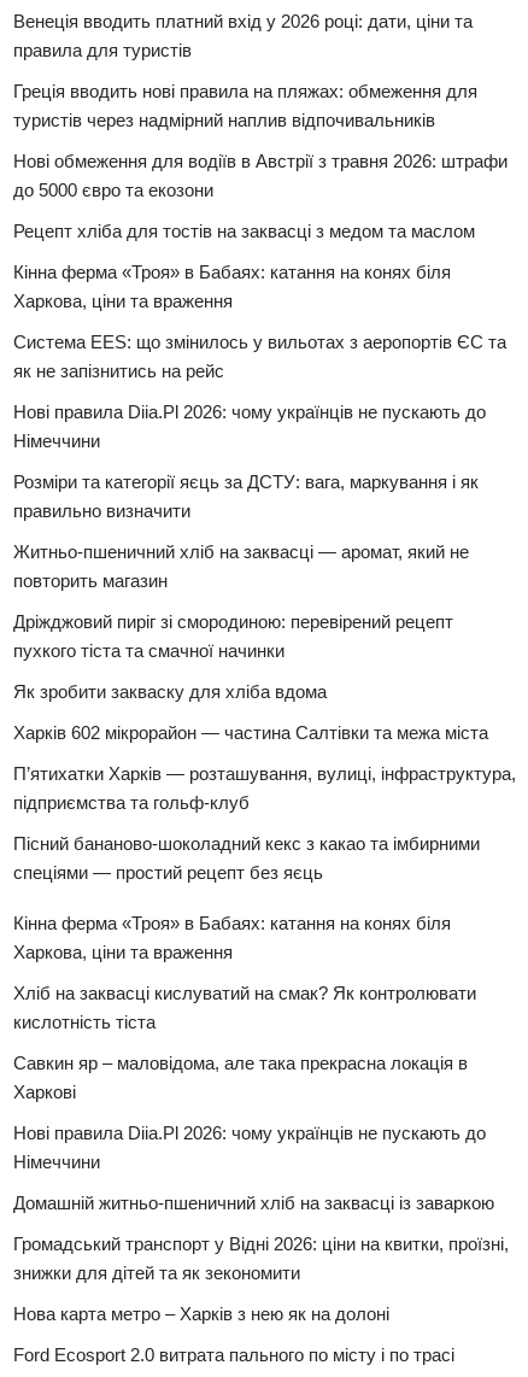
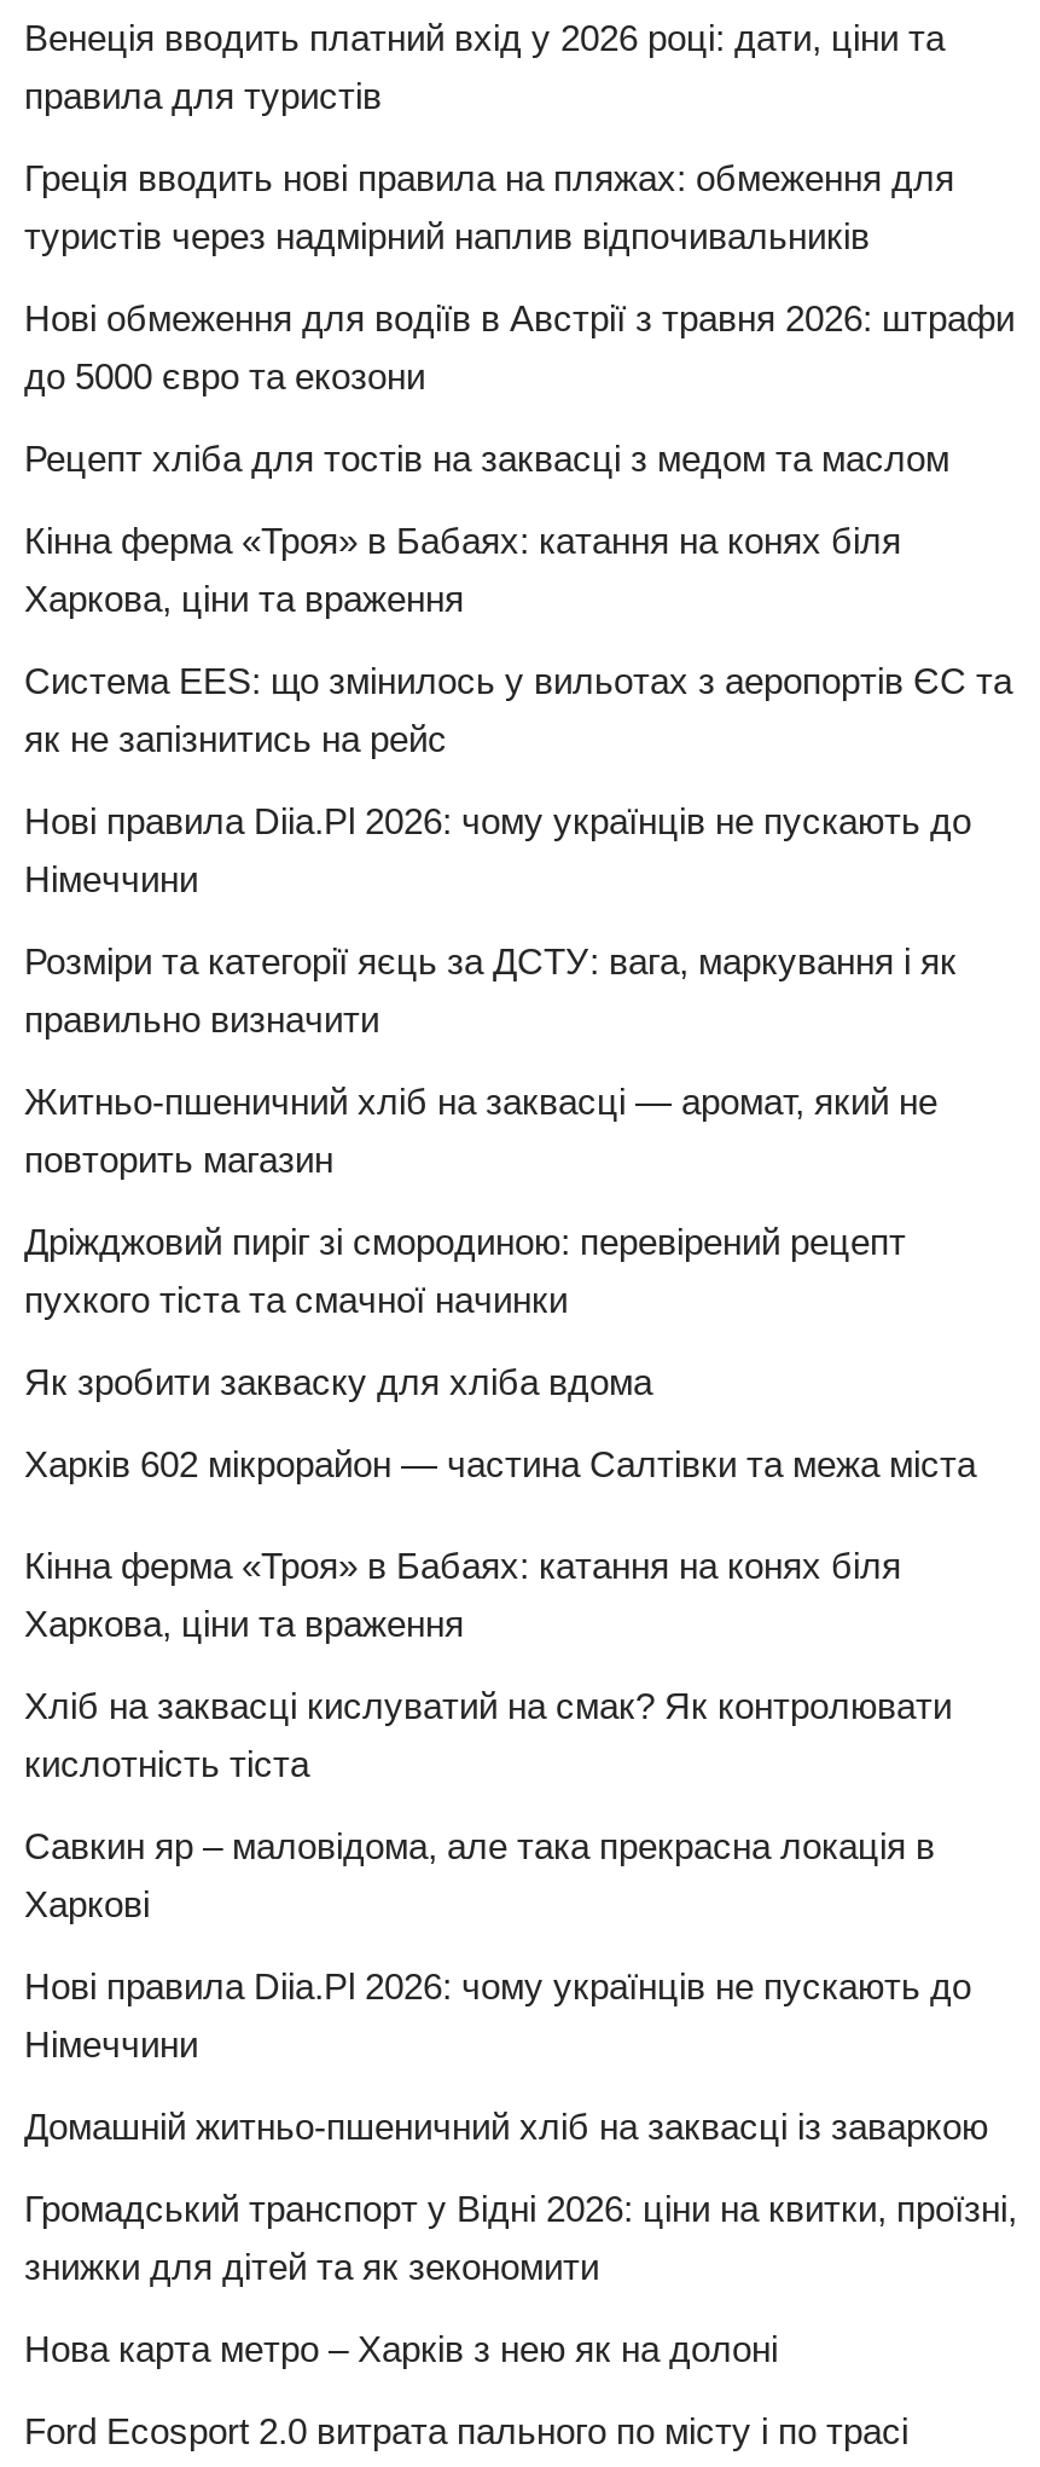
- П’ятихатки Харків — розташування, вулиці, інфраструктура,
- підприємства та гольф-клуб
- Пісний бананово-шоколадний кекс з какао та імбирними
- спеціями — простий рецепт без яєць
